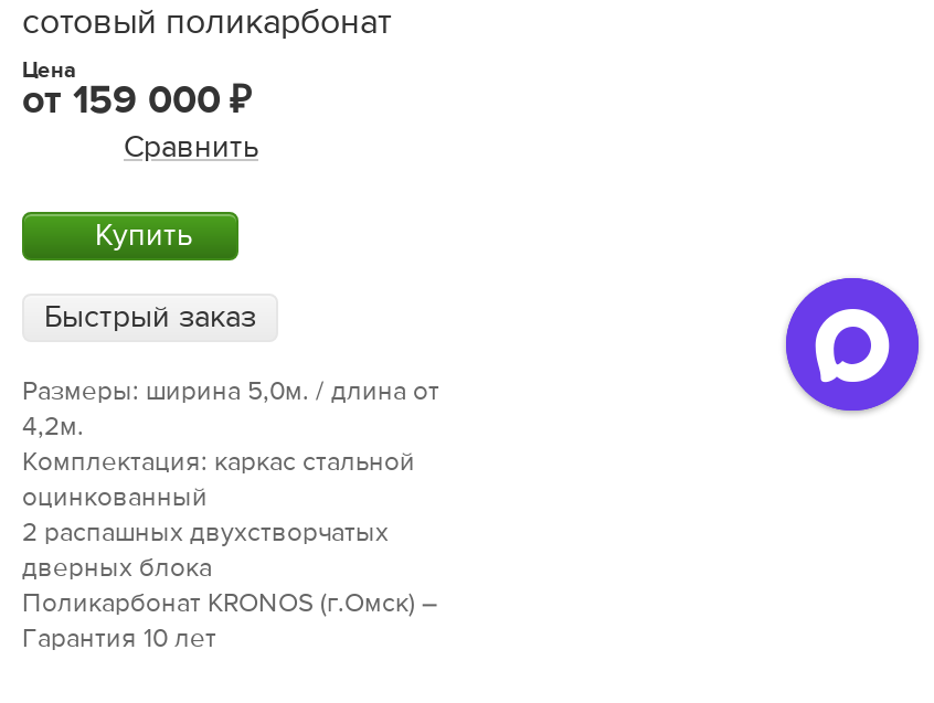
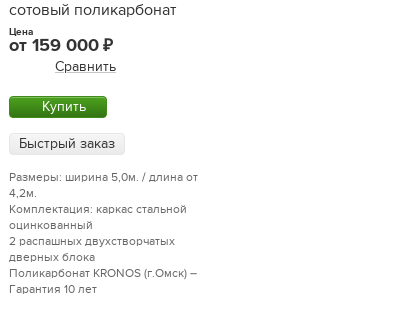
- [image]
